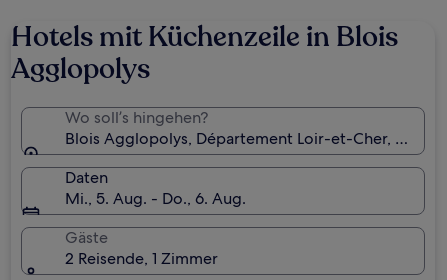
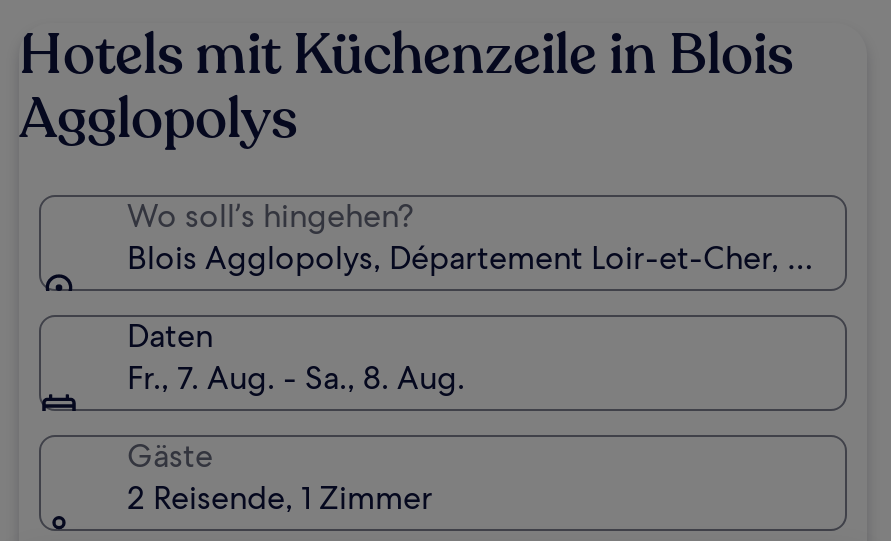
- Mi., 5. Aug. - Do., 6. Aug.
+ Fr., 7. Aug. - Sa., 8. Aug.
